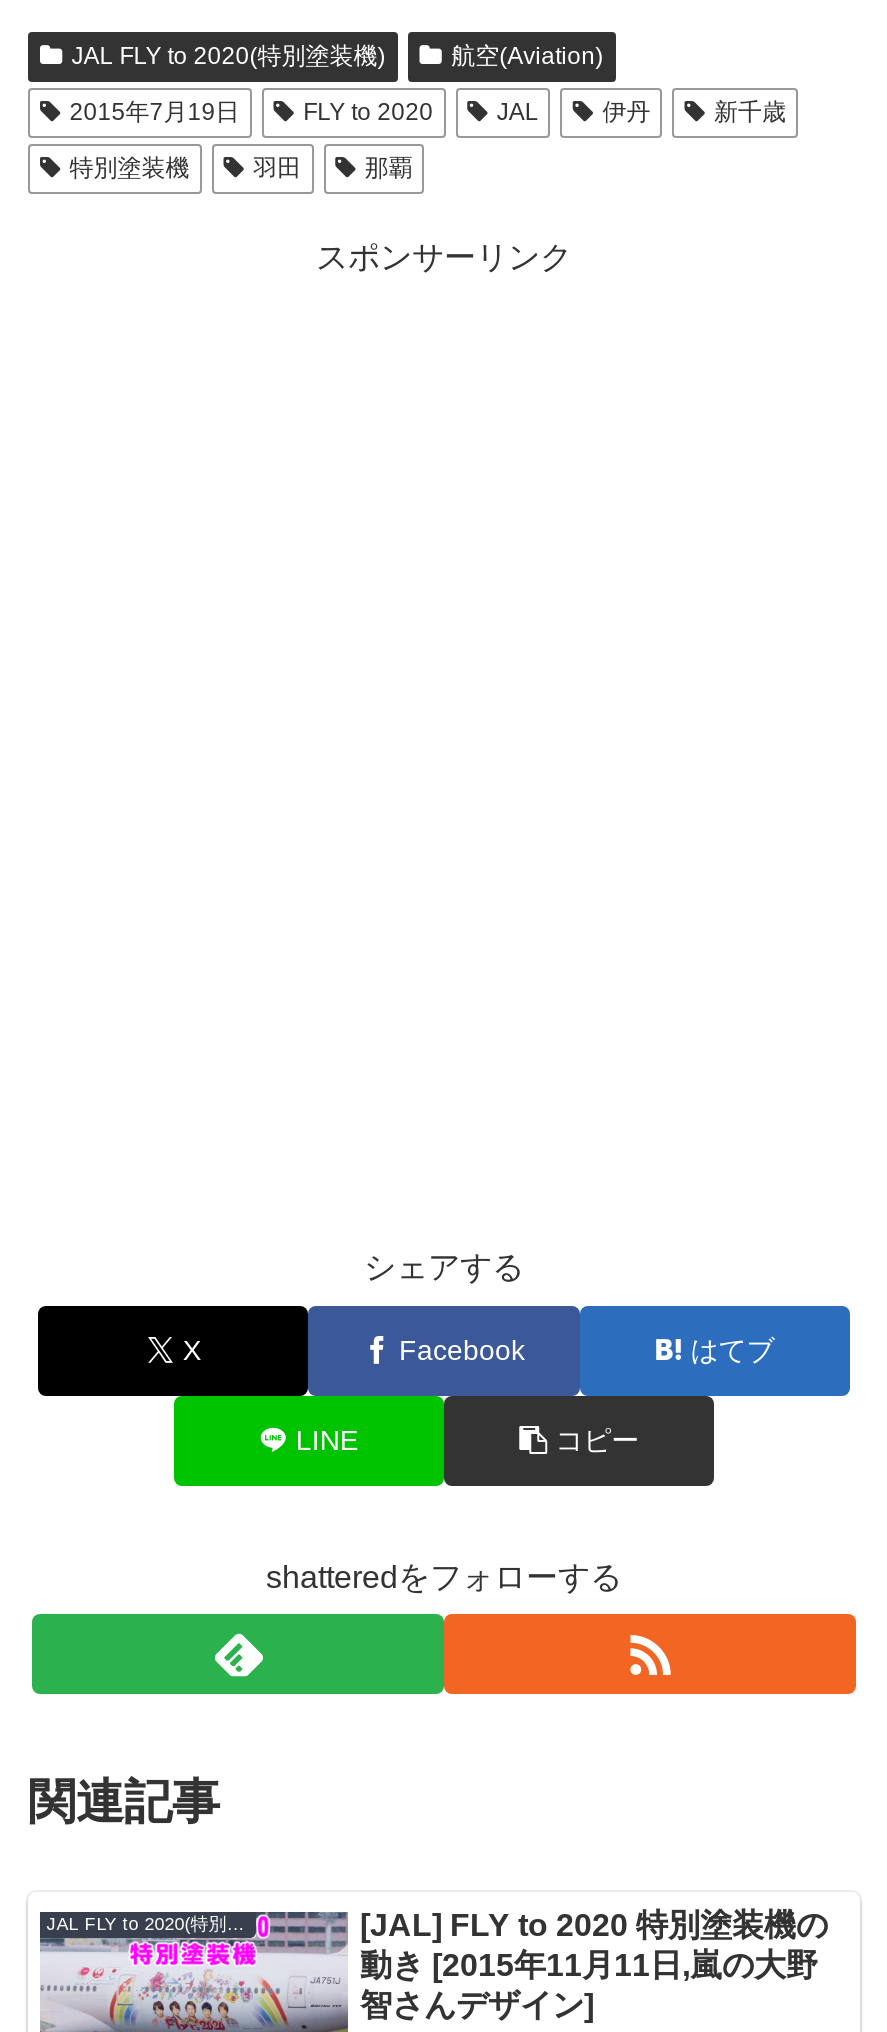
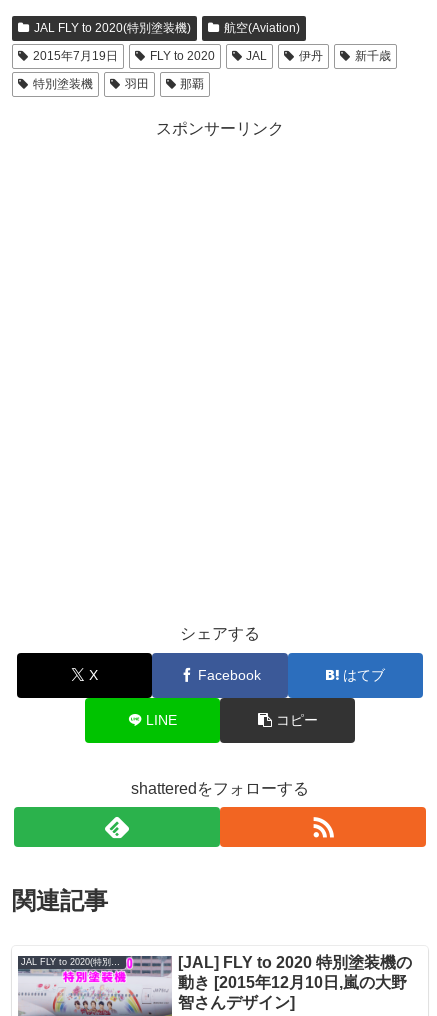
- 動き [2015年11月11日,嵐の大野
+ 動き [2015年12月10日,嵐の大野
